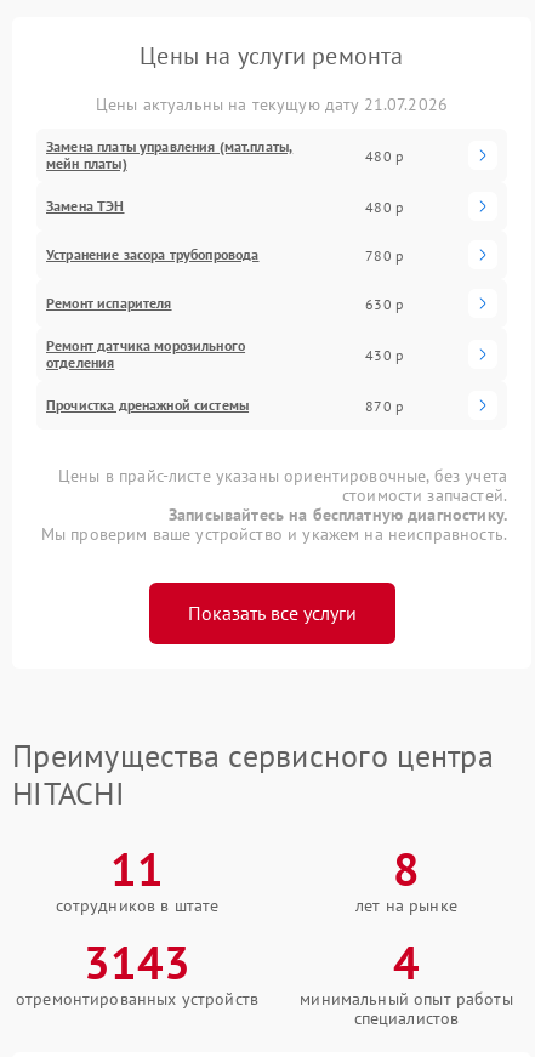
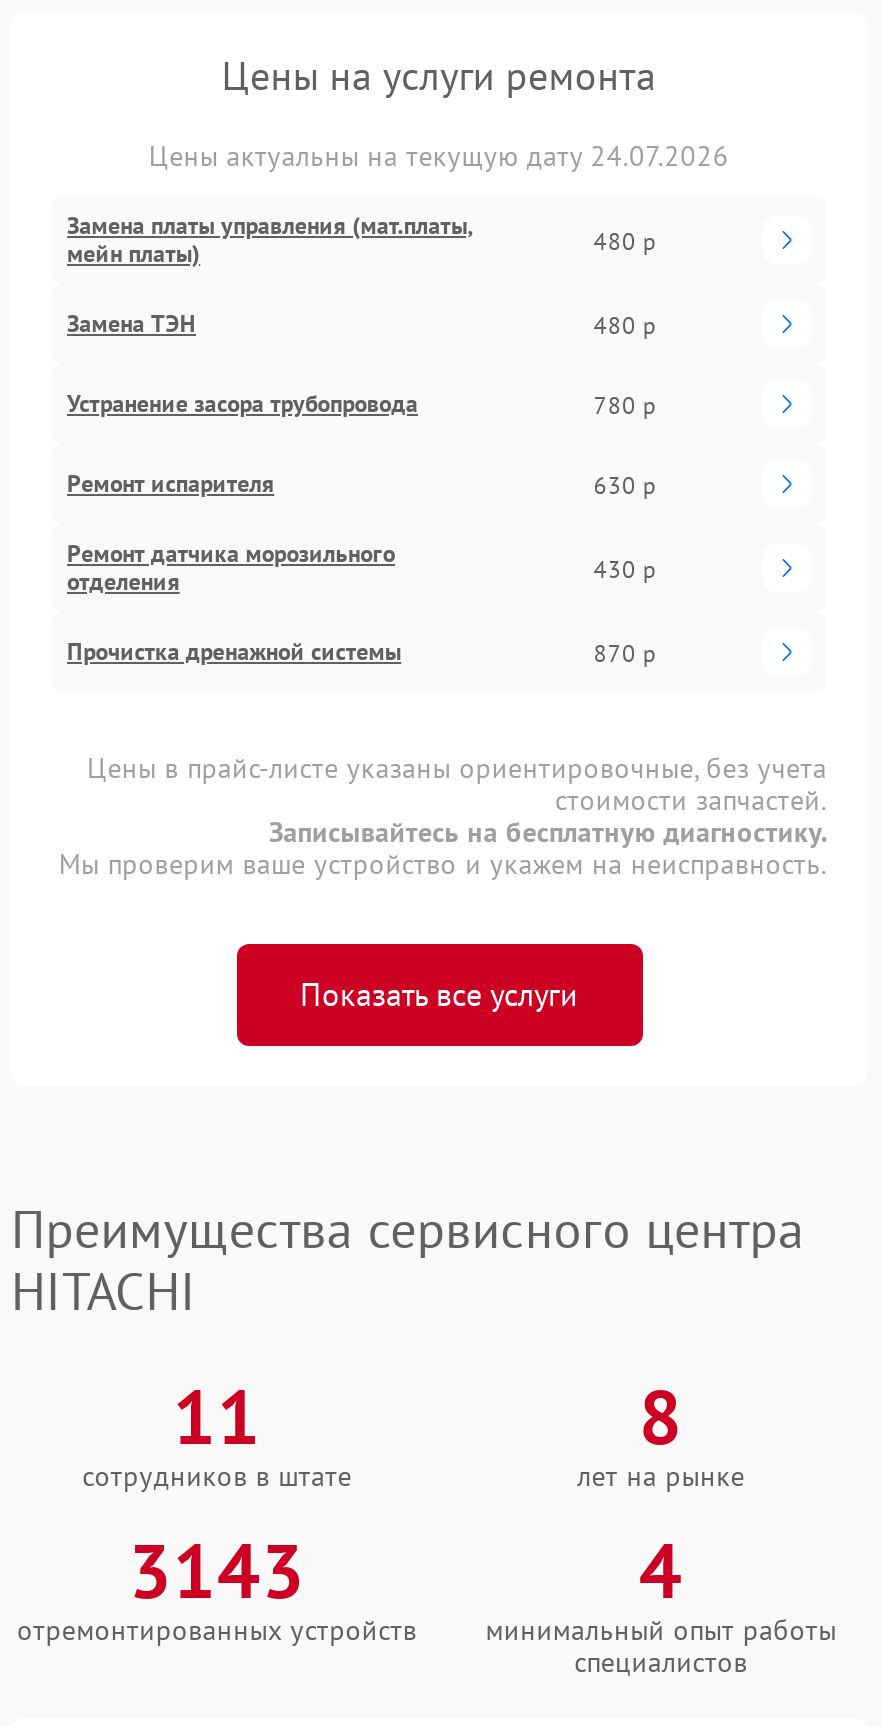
- Цены актуальны на текущую дату 21.07.2026
+ Цены актуальны на текущую дату 24.07.2026
